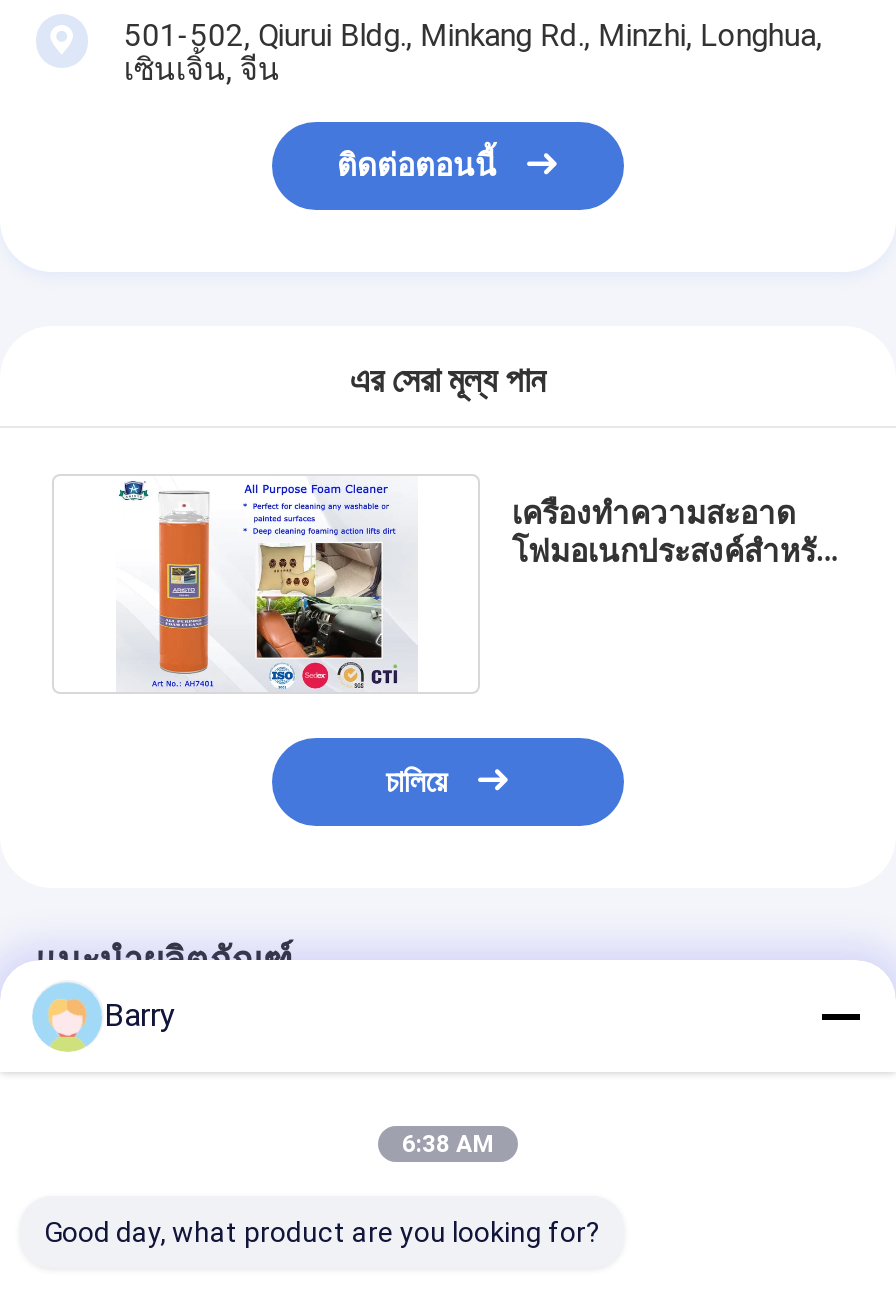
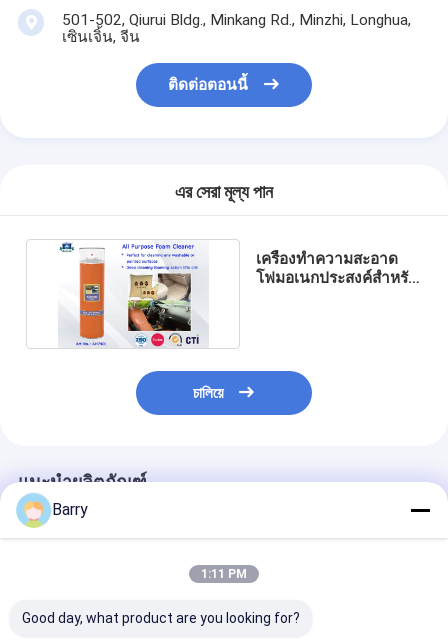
- 6:38 AM
+ 1:11 PM
